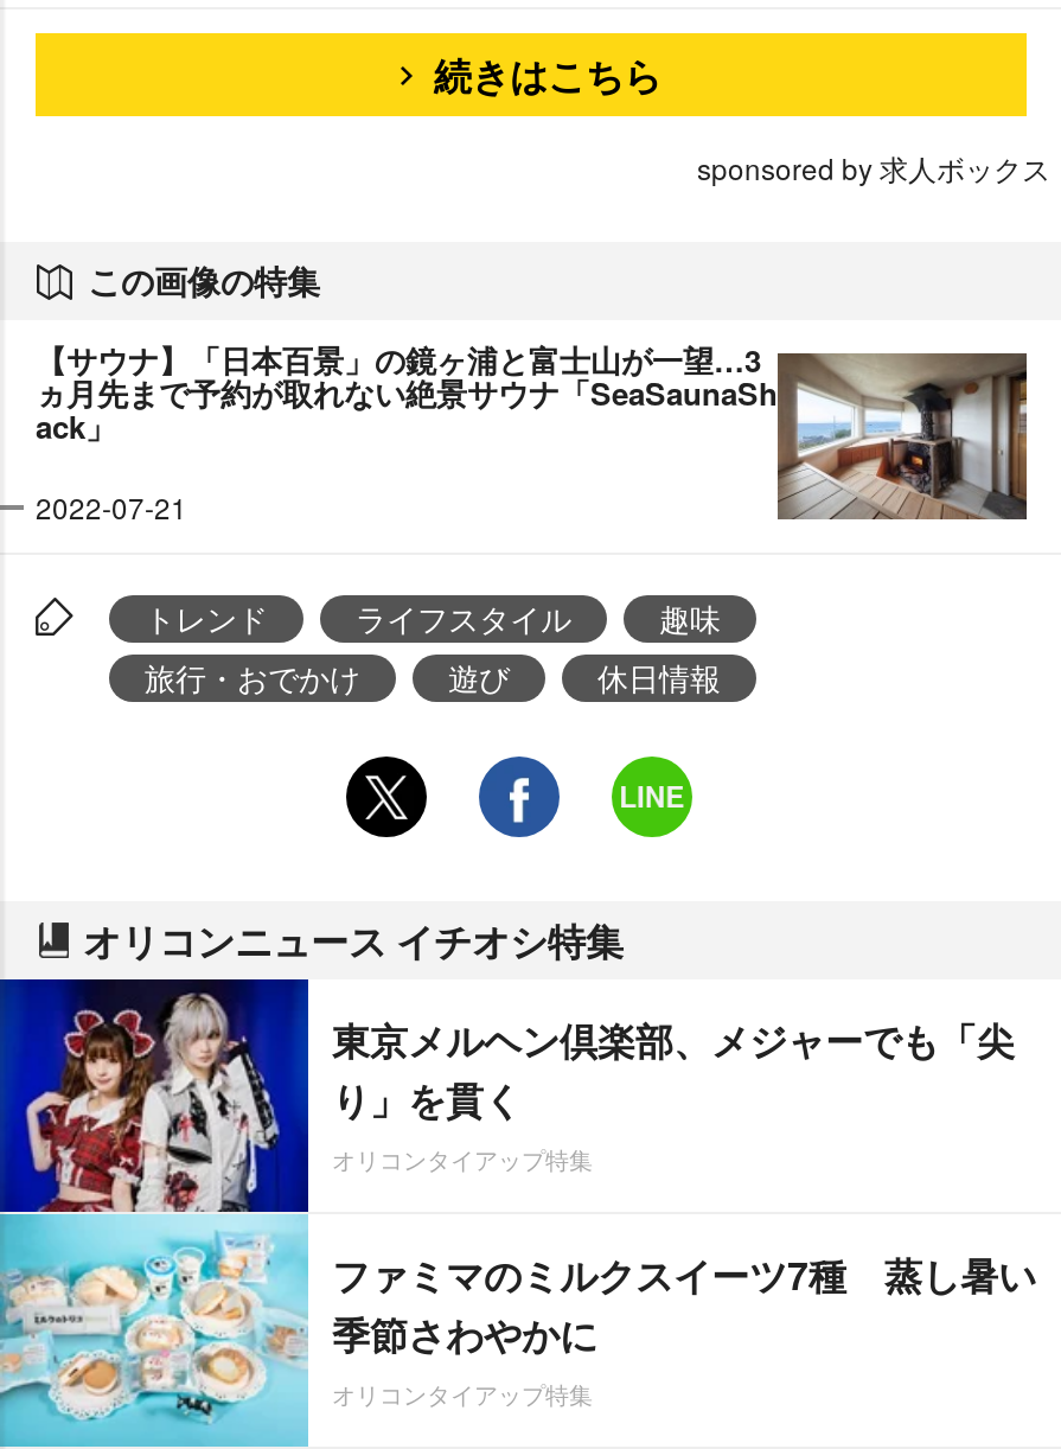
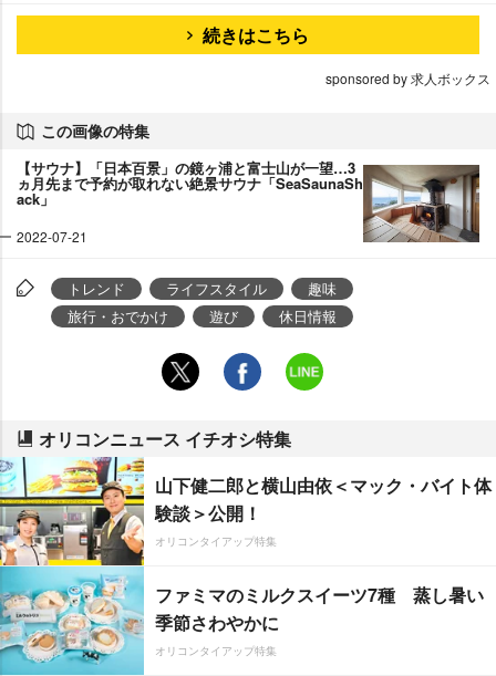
- [image]
- 東京メルヘン倶楽部、メジャーでも「尖
- り」を貫く
+ [image]
+ 山下健二郎と横山由依＜マック・バイト体
+ 験談＞公開！
